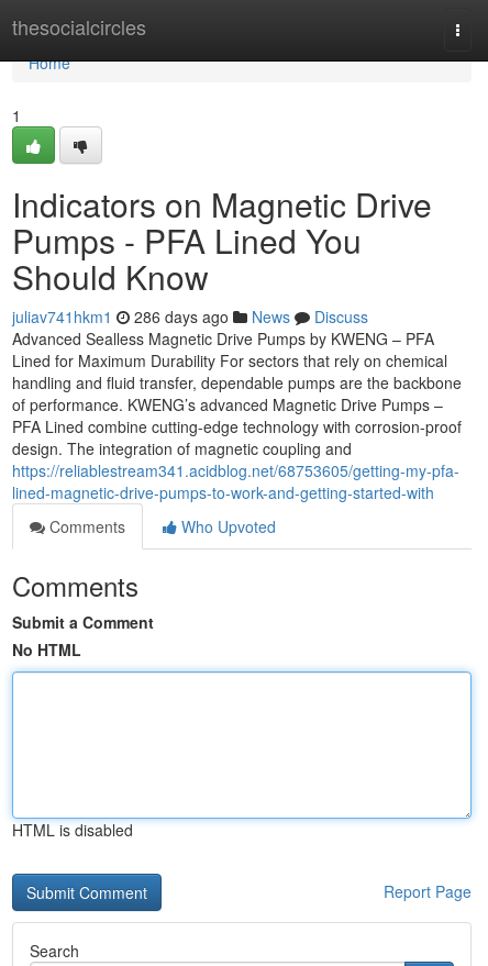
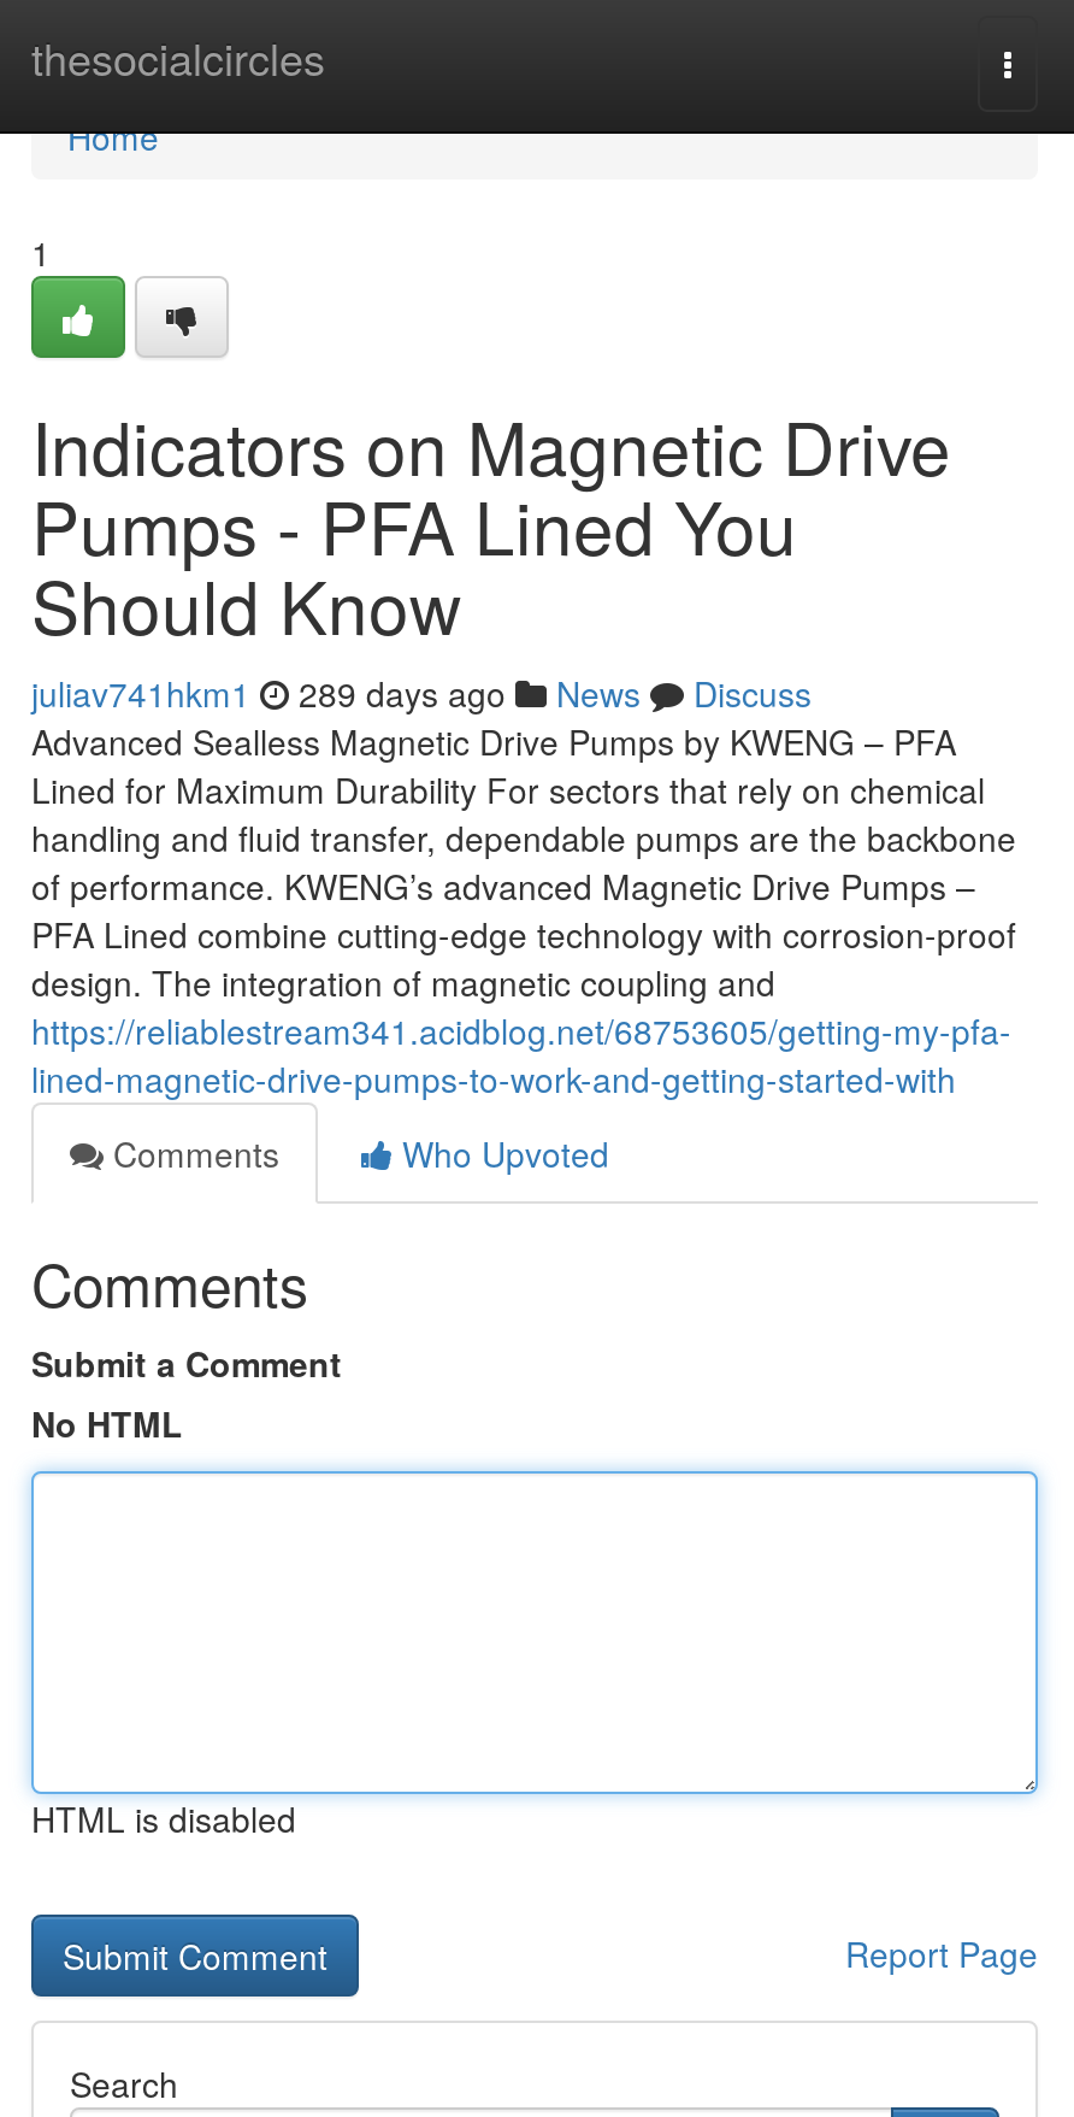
- juliav741hkm1 286 days ago News Discuss
+ juliav741hkm1 289 days ago News Discuss
